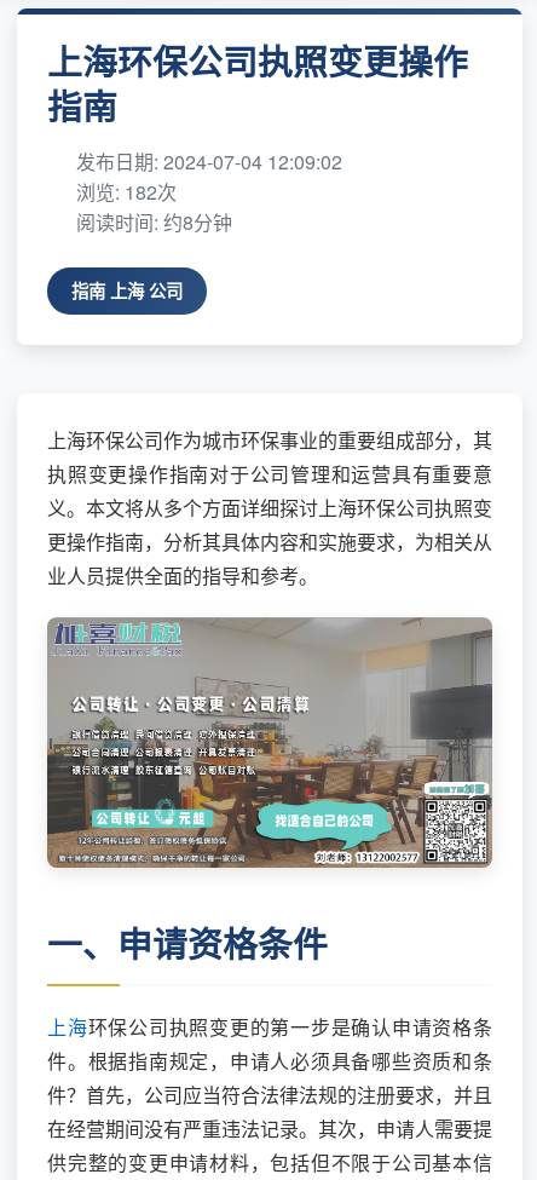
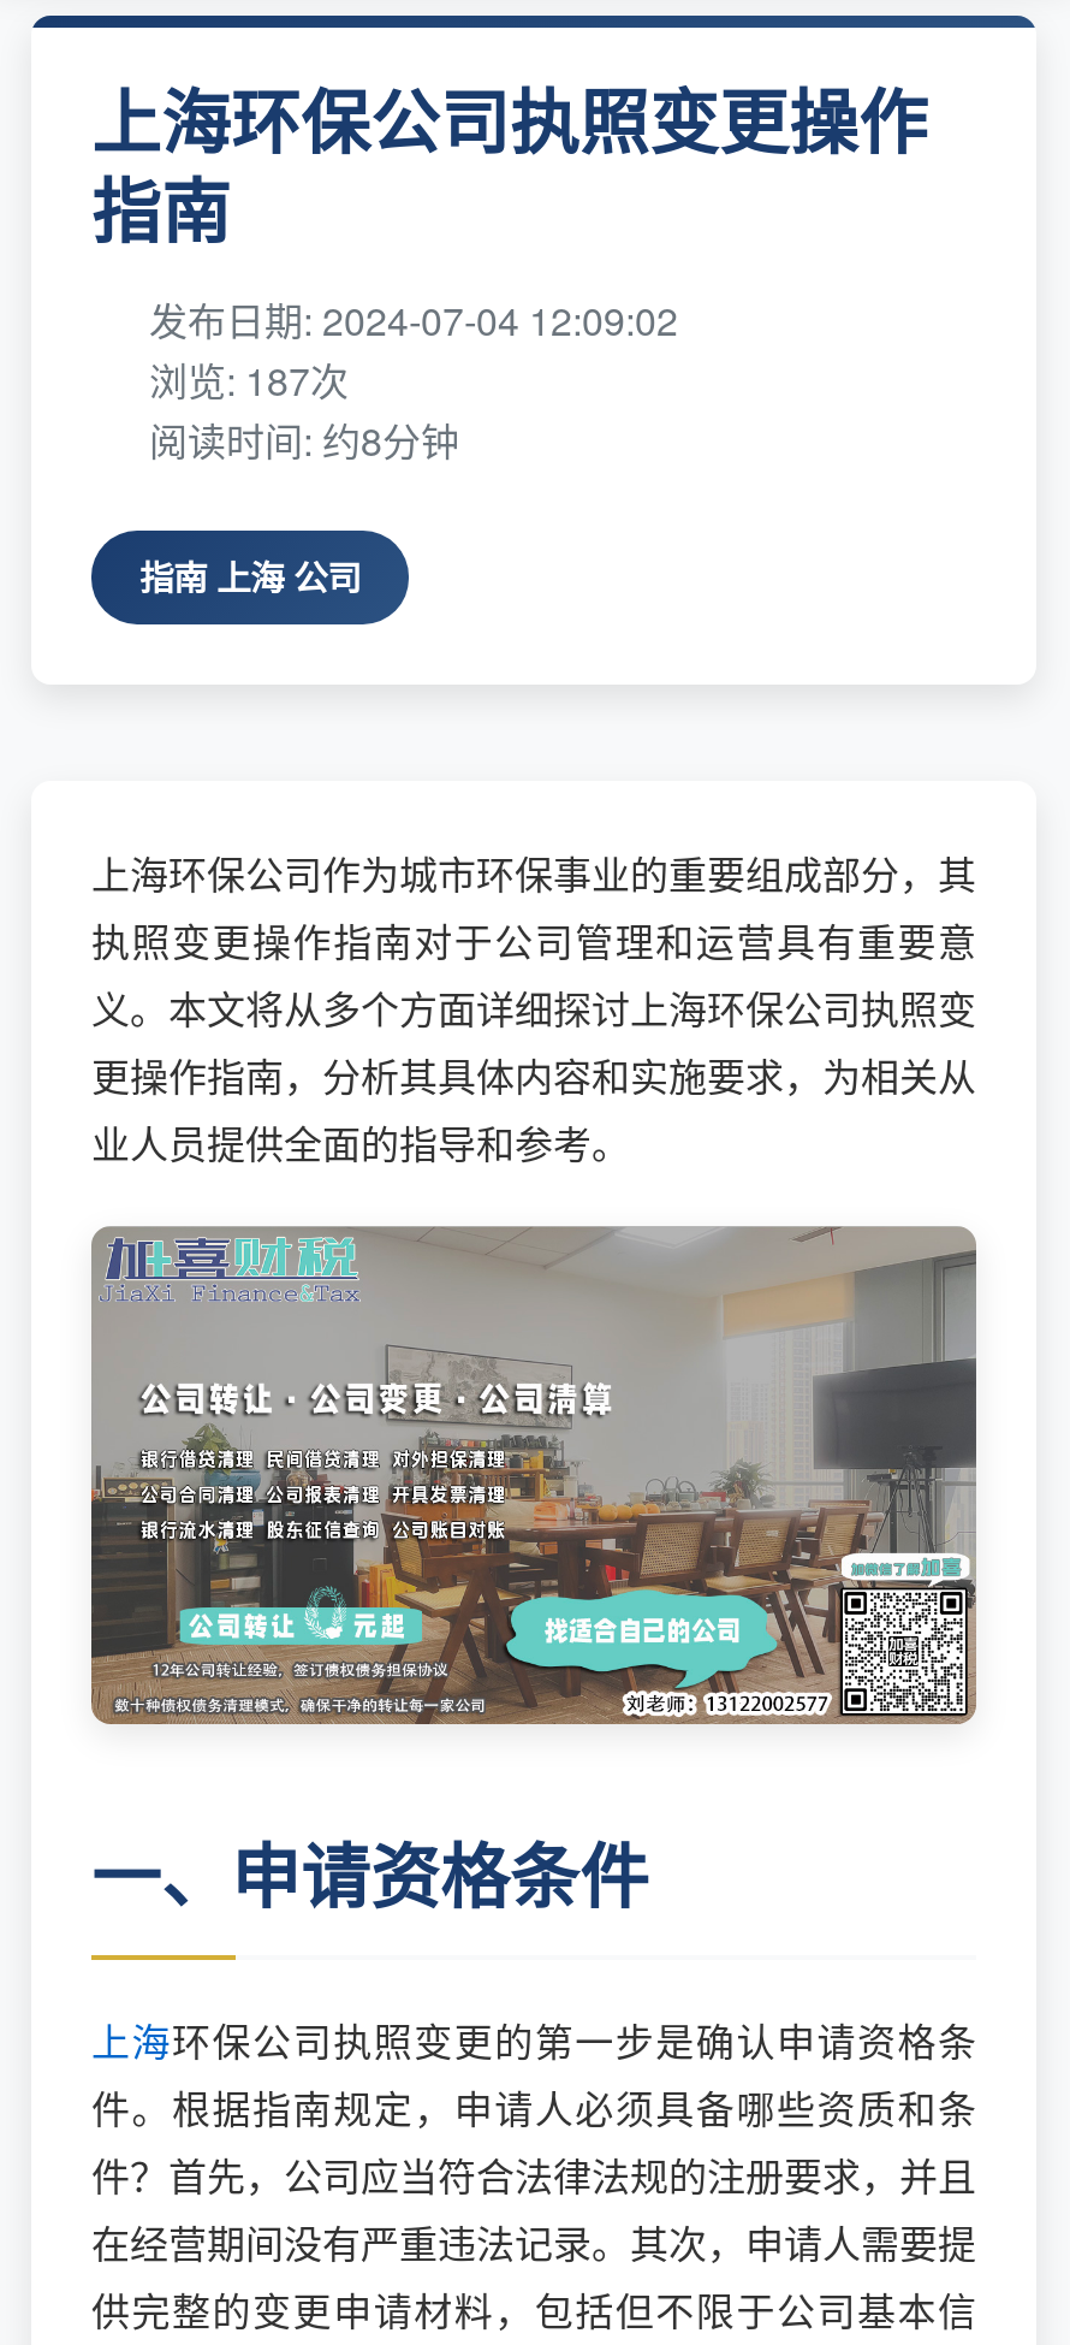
- 浏览: 182次
+ 浏览: 187次
